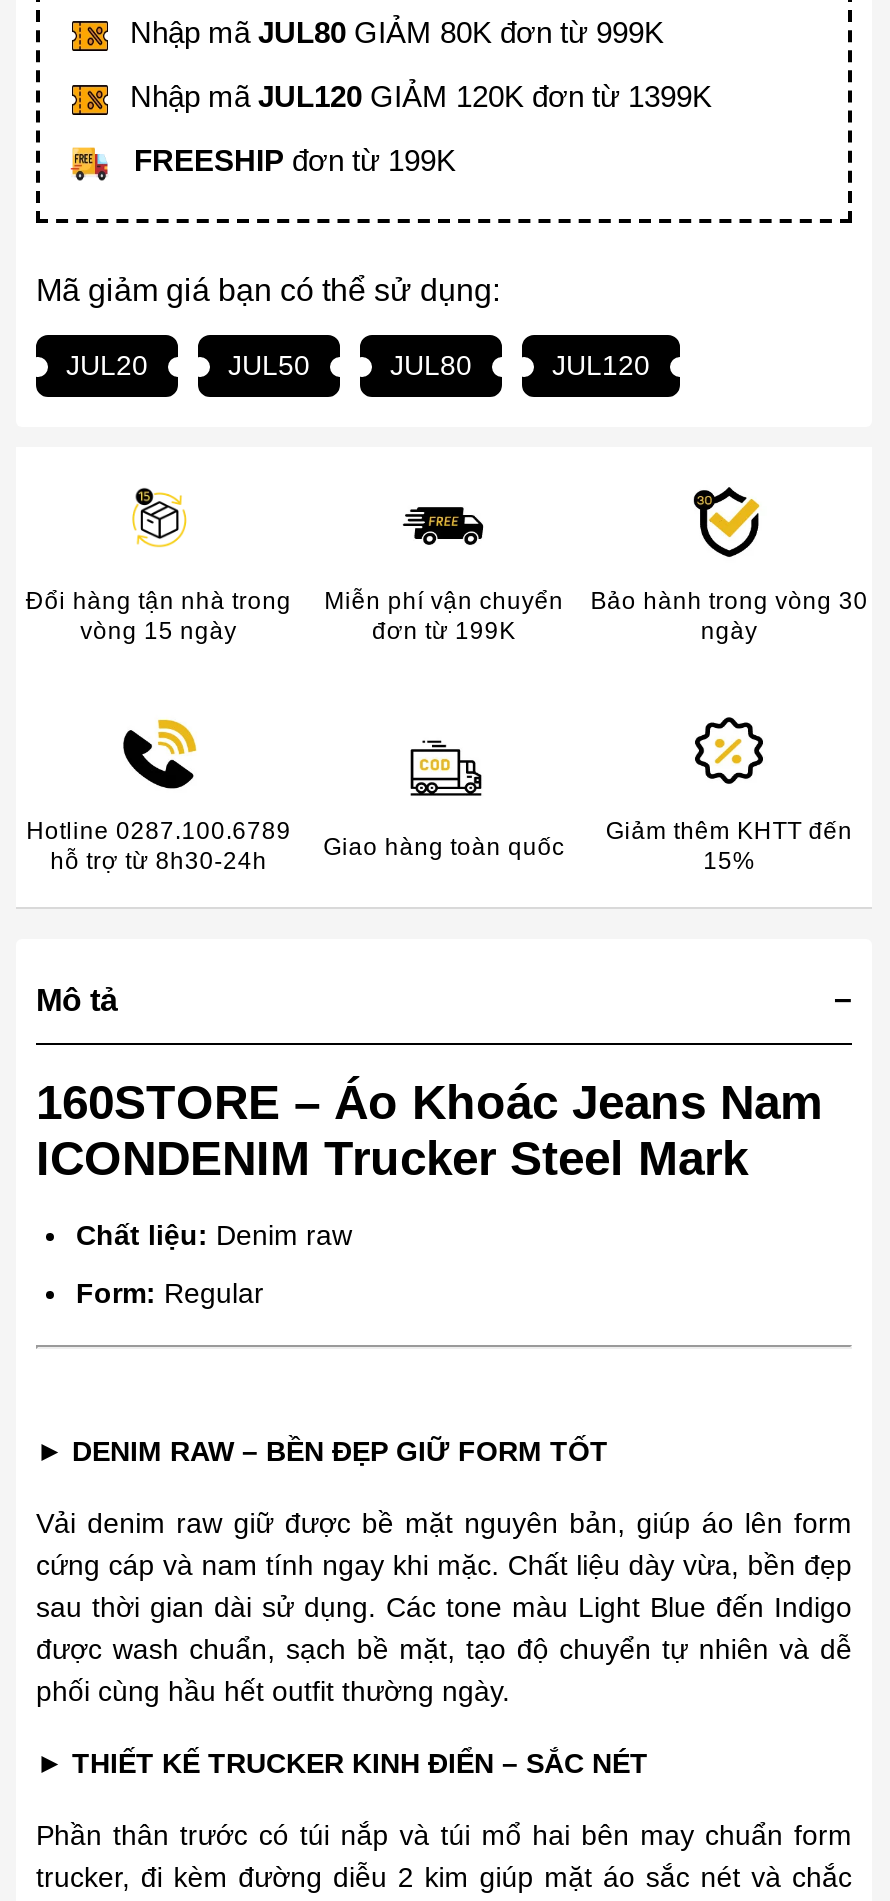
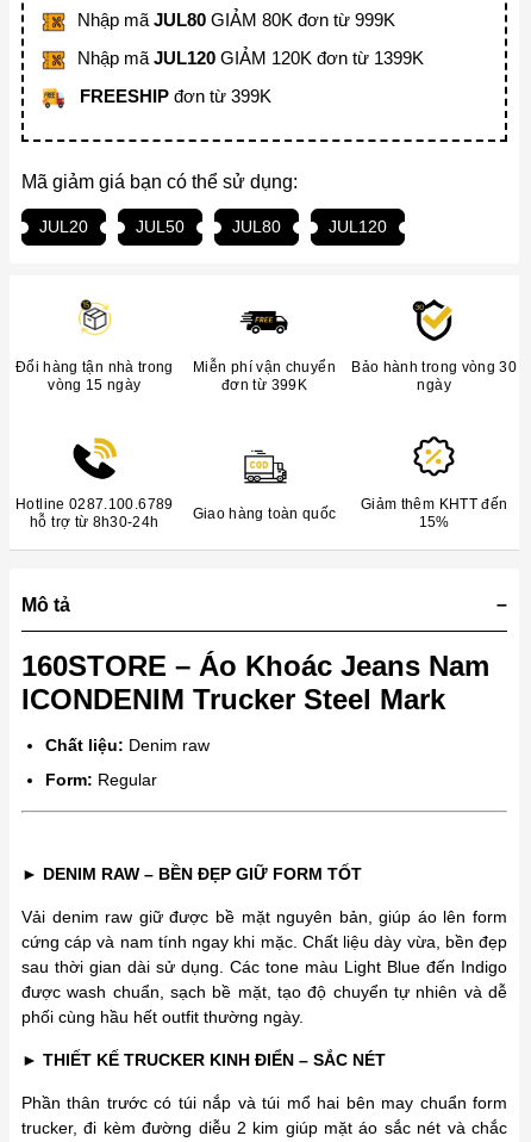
- FREESHIP đơn từ 199K
+ FREESHIP đơn từ 399K

- đơn từ 199K
+ đơn từ 399K
